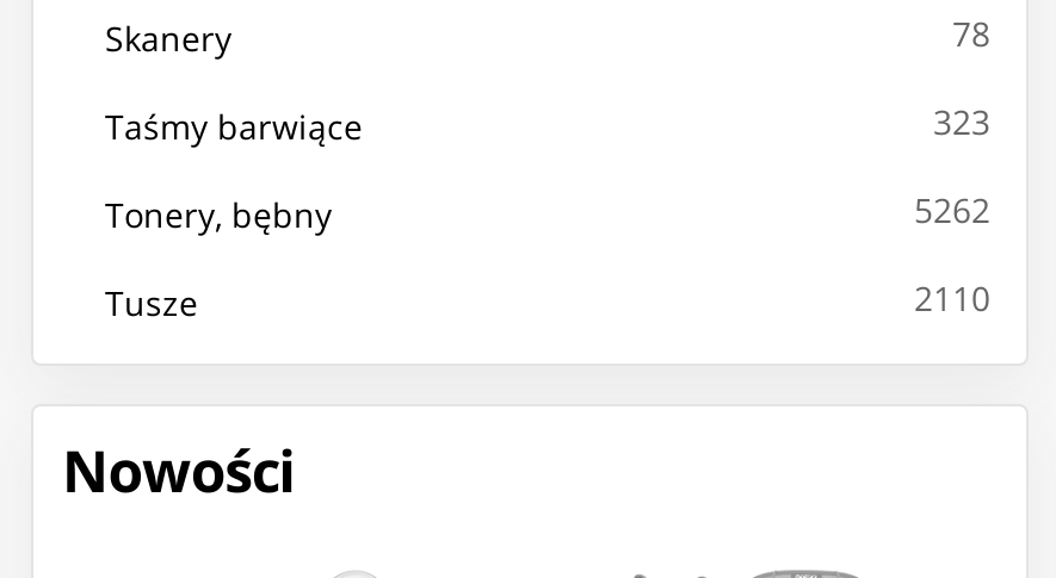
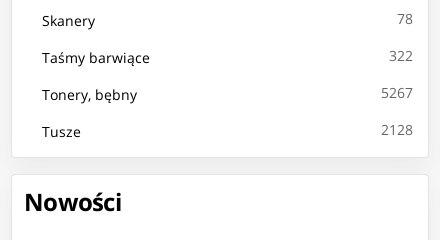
- 323
+ 322

- 5262
+ 5267

- 2110
+ 2128
